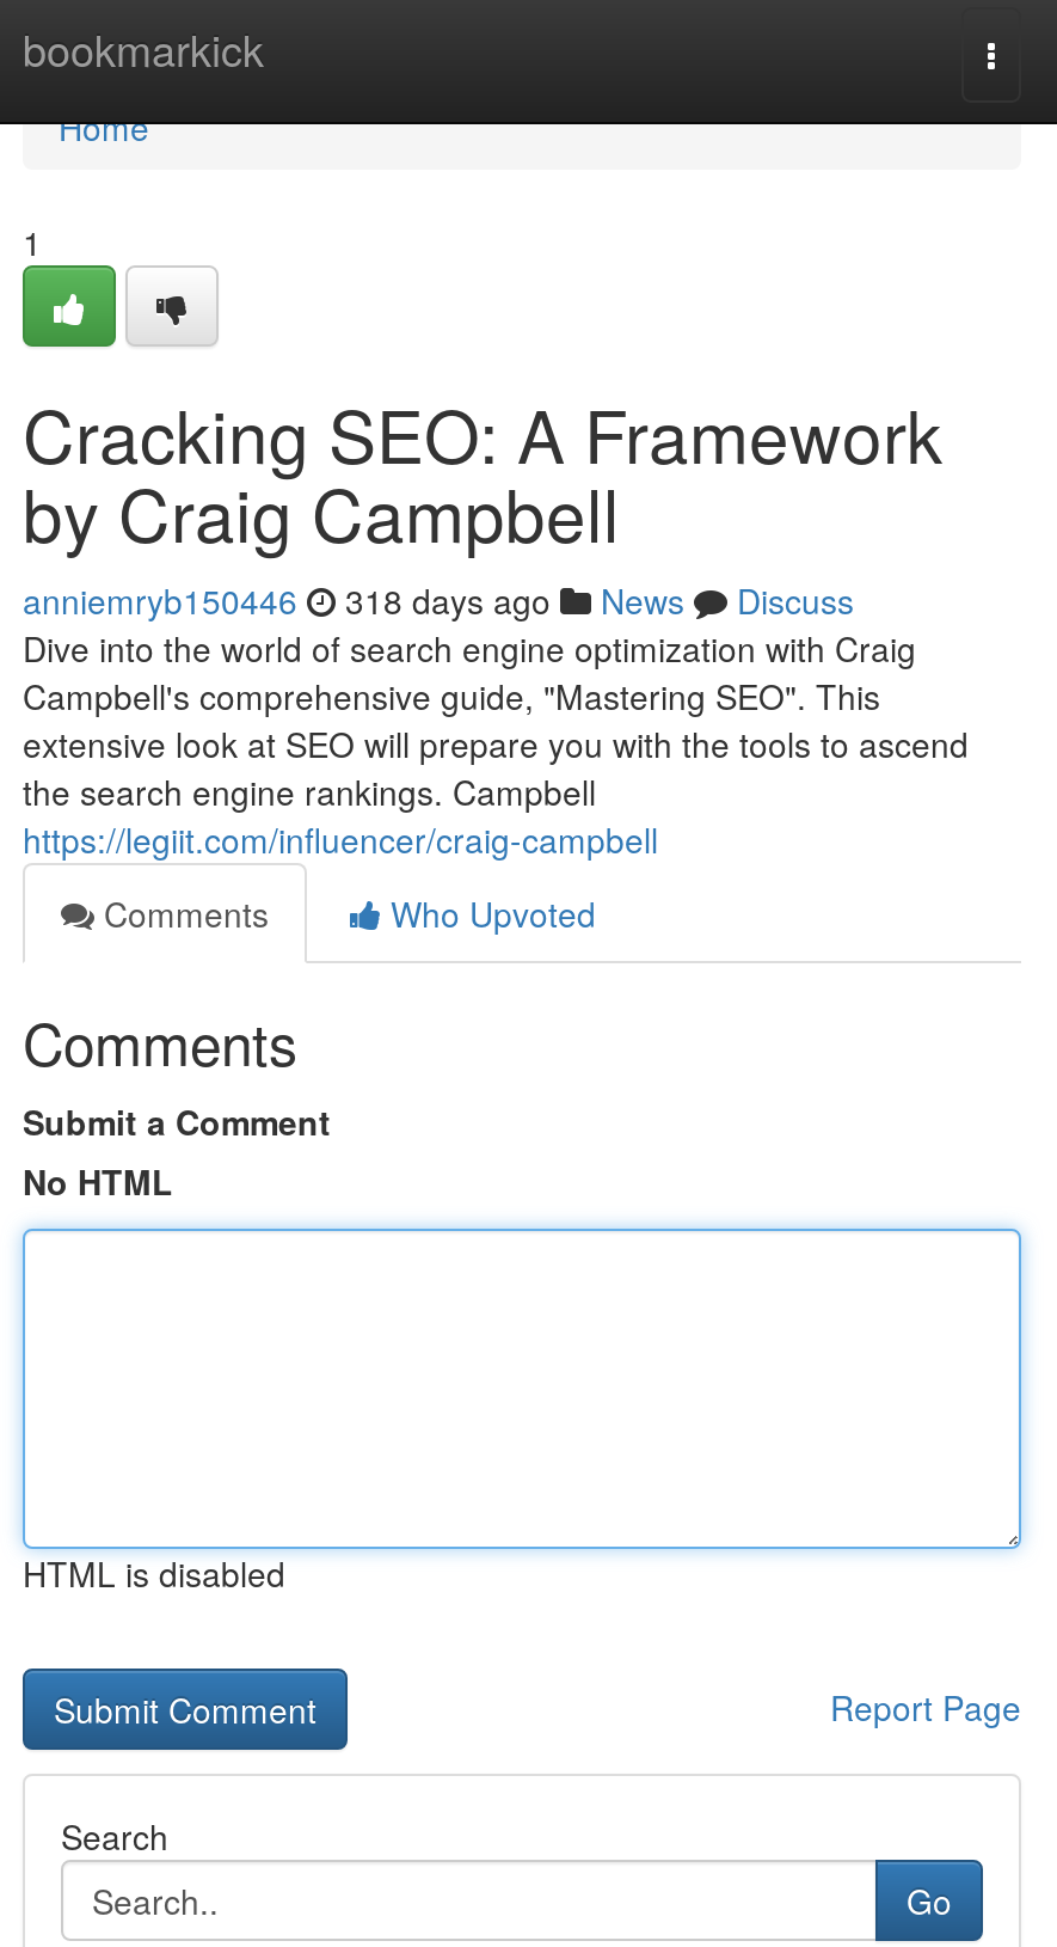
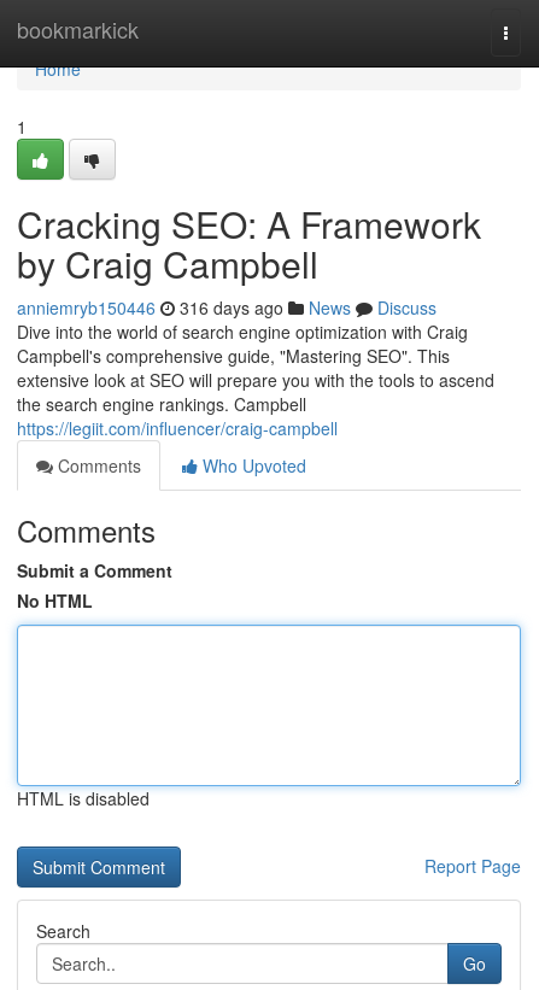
- anniemryb150446 318 days ago News Discuss
+ anniemryb150446 316 days ago News Discuss
